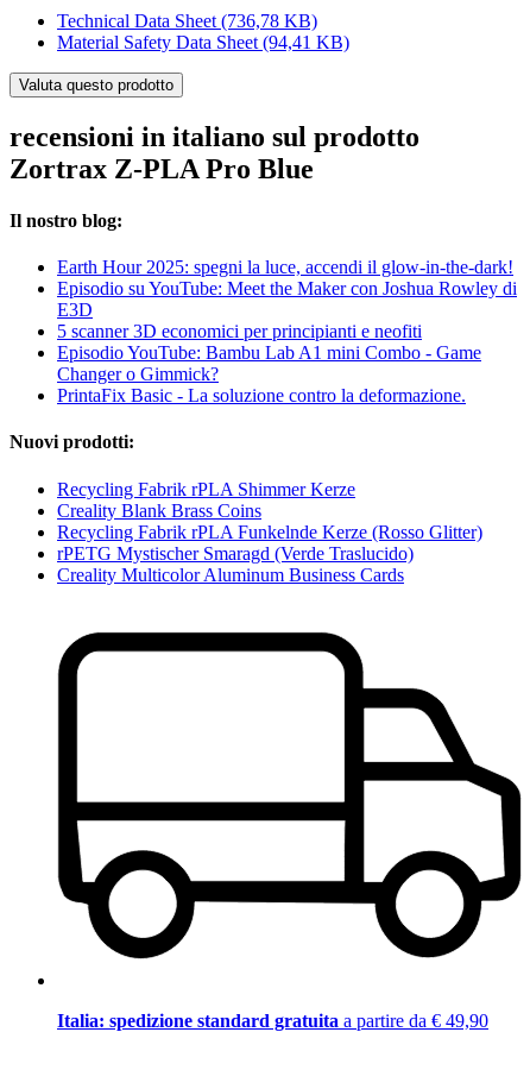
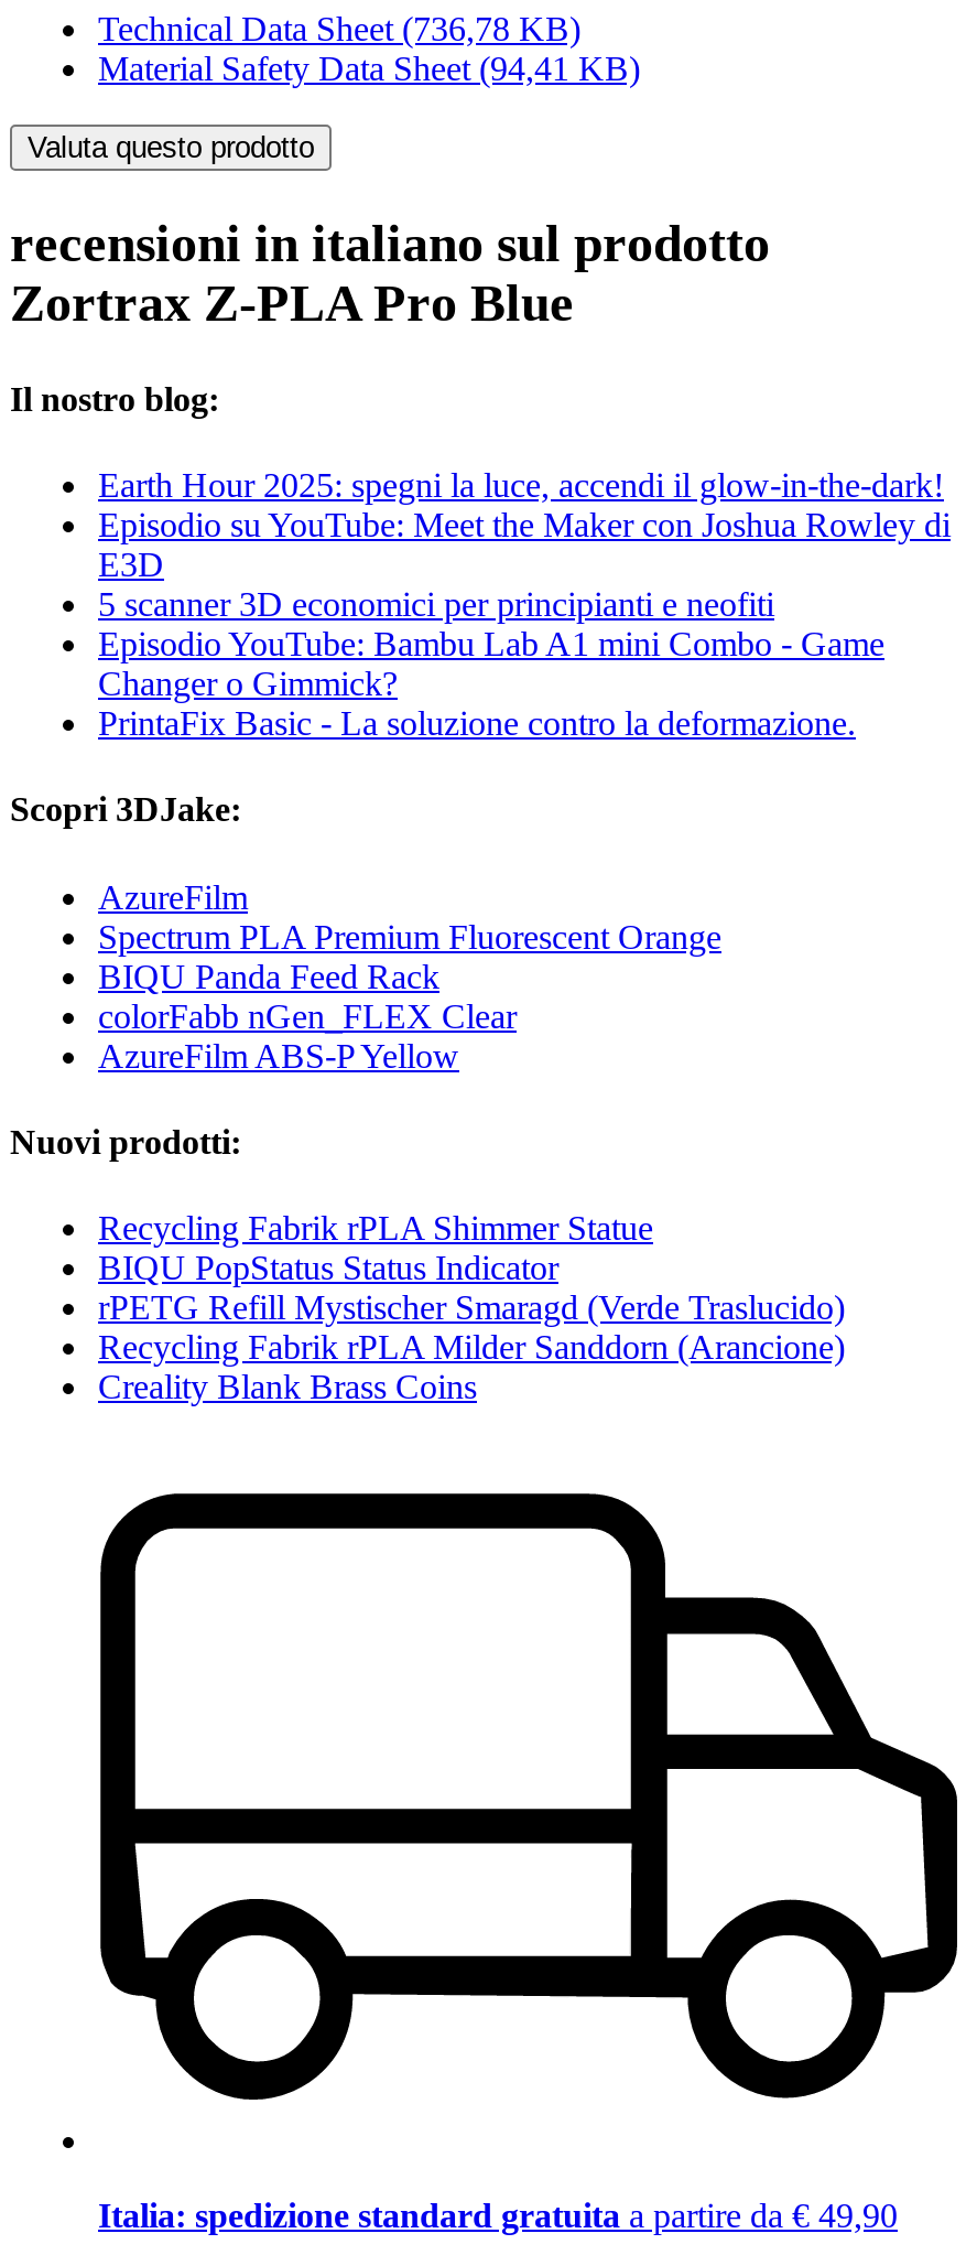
+ Scopri 3DJake:
+ AzureFilm
+ Spectrum PLA Premium Fluorescent Orange
+ BIQU Panda Feed Rack
+ colorFabb nGen_FLEX Clear
+ AzureFilm ABS-P Yellow

- Recycling Fabrik rPLA Shimmer Kerze
+ Recycling Fabrik rPLA Shimmer Statue
+ BIQU PopStatus Status Indicator
+ rPETG Refill Mystischer Smaragd (Verde Traslucido)
+ Recycling Fabrik rPLA Milder Sanddorn (Arancione)

moved down: Creality Blank Brass Coins

- Recycling Fabrik rPLA Funkelnde Kerze (Rosso Glitter)
- rPETG Mystischer Smaragd (Verde Traslucido)
- Creality Multicolor Aluminum Business Cards
